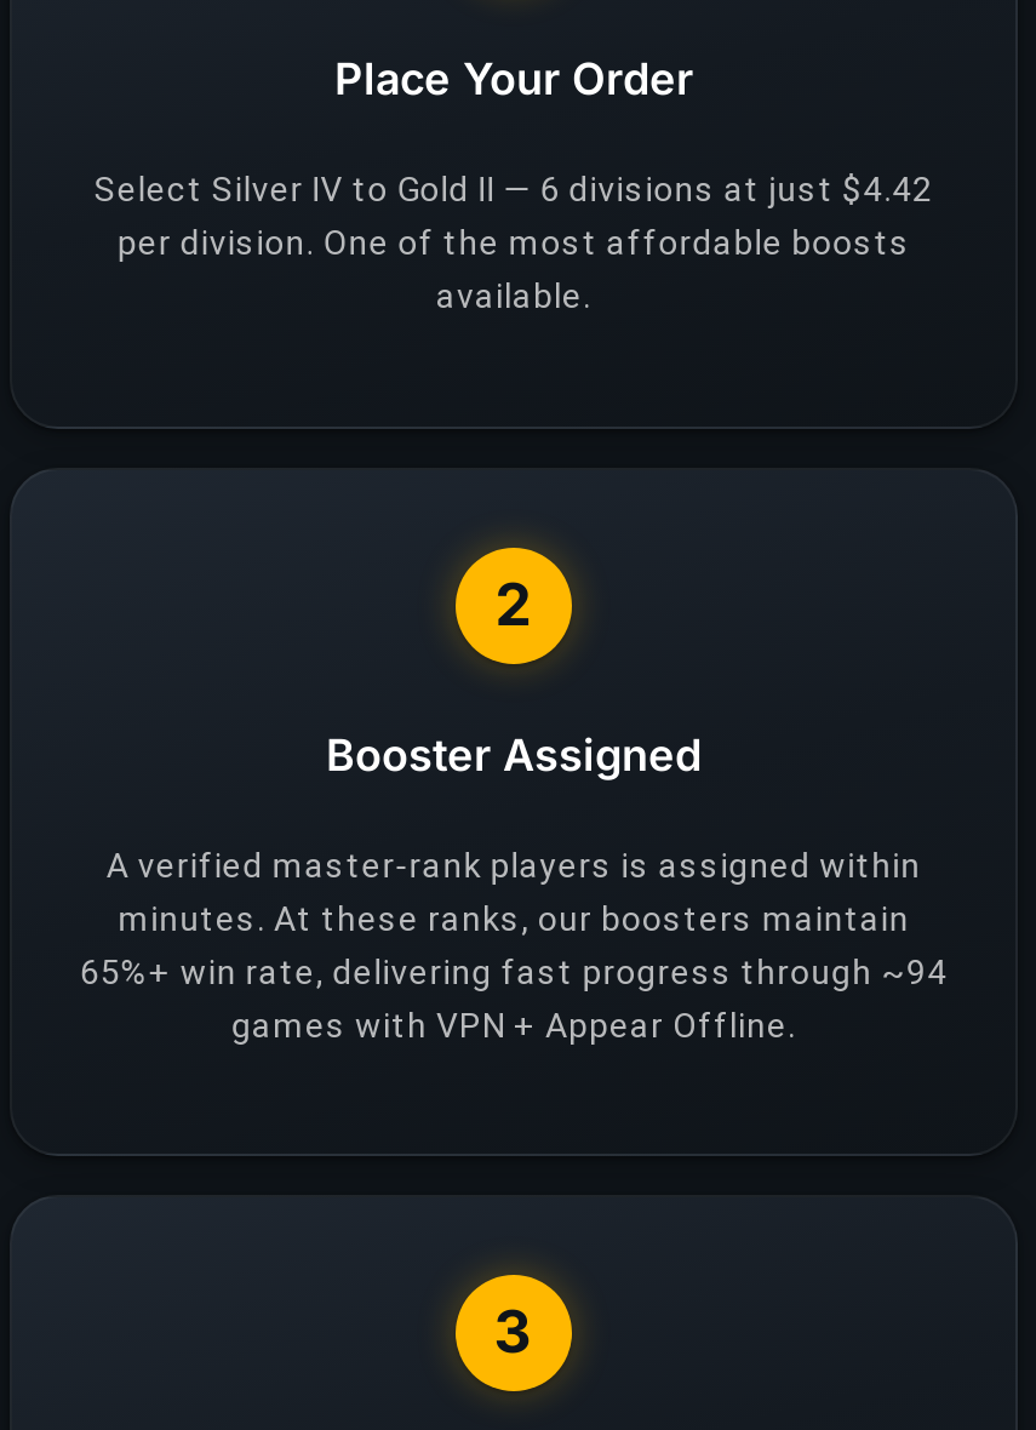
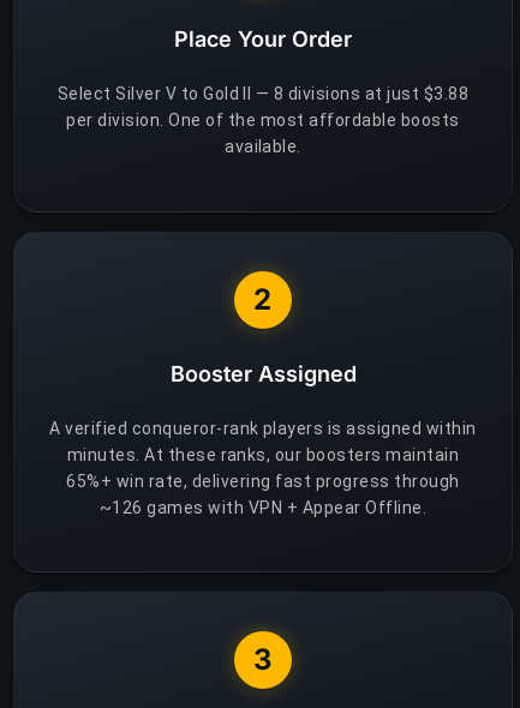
- Select Silver IV to Gold II — 6 divisions at just $4.42
+ Select Silver V to Gold II — 8 divisions at just $3.88

- A verified master-rank players is assigned within
+ A verified conqueror-rank players is assigned within

- 65%+ win rate, delivering fast progress through ~94
- games with VPN + Appear Offline.
+ 65%+ win rate, delivering fast progress through
+ ~126 games with VPN + Appear Offline.
